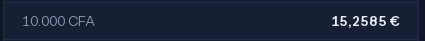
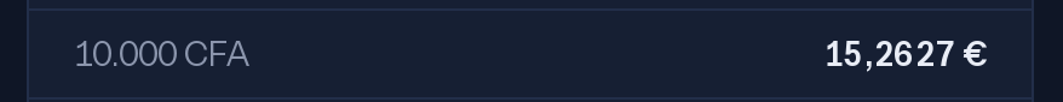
- 15,2585 €
+ 15,2627 €
